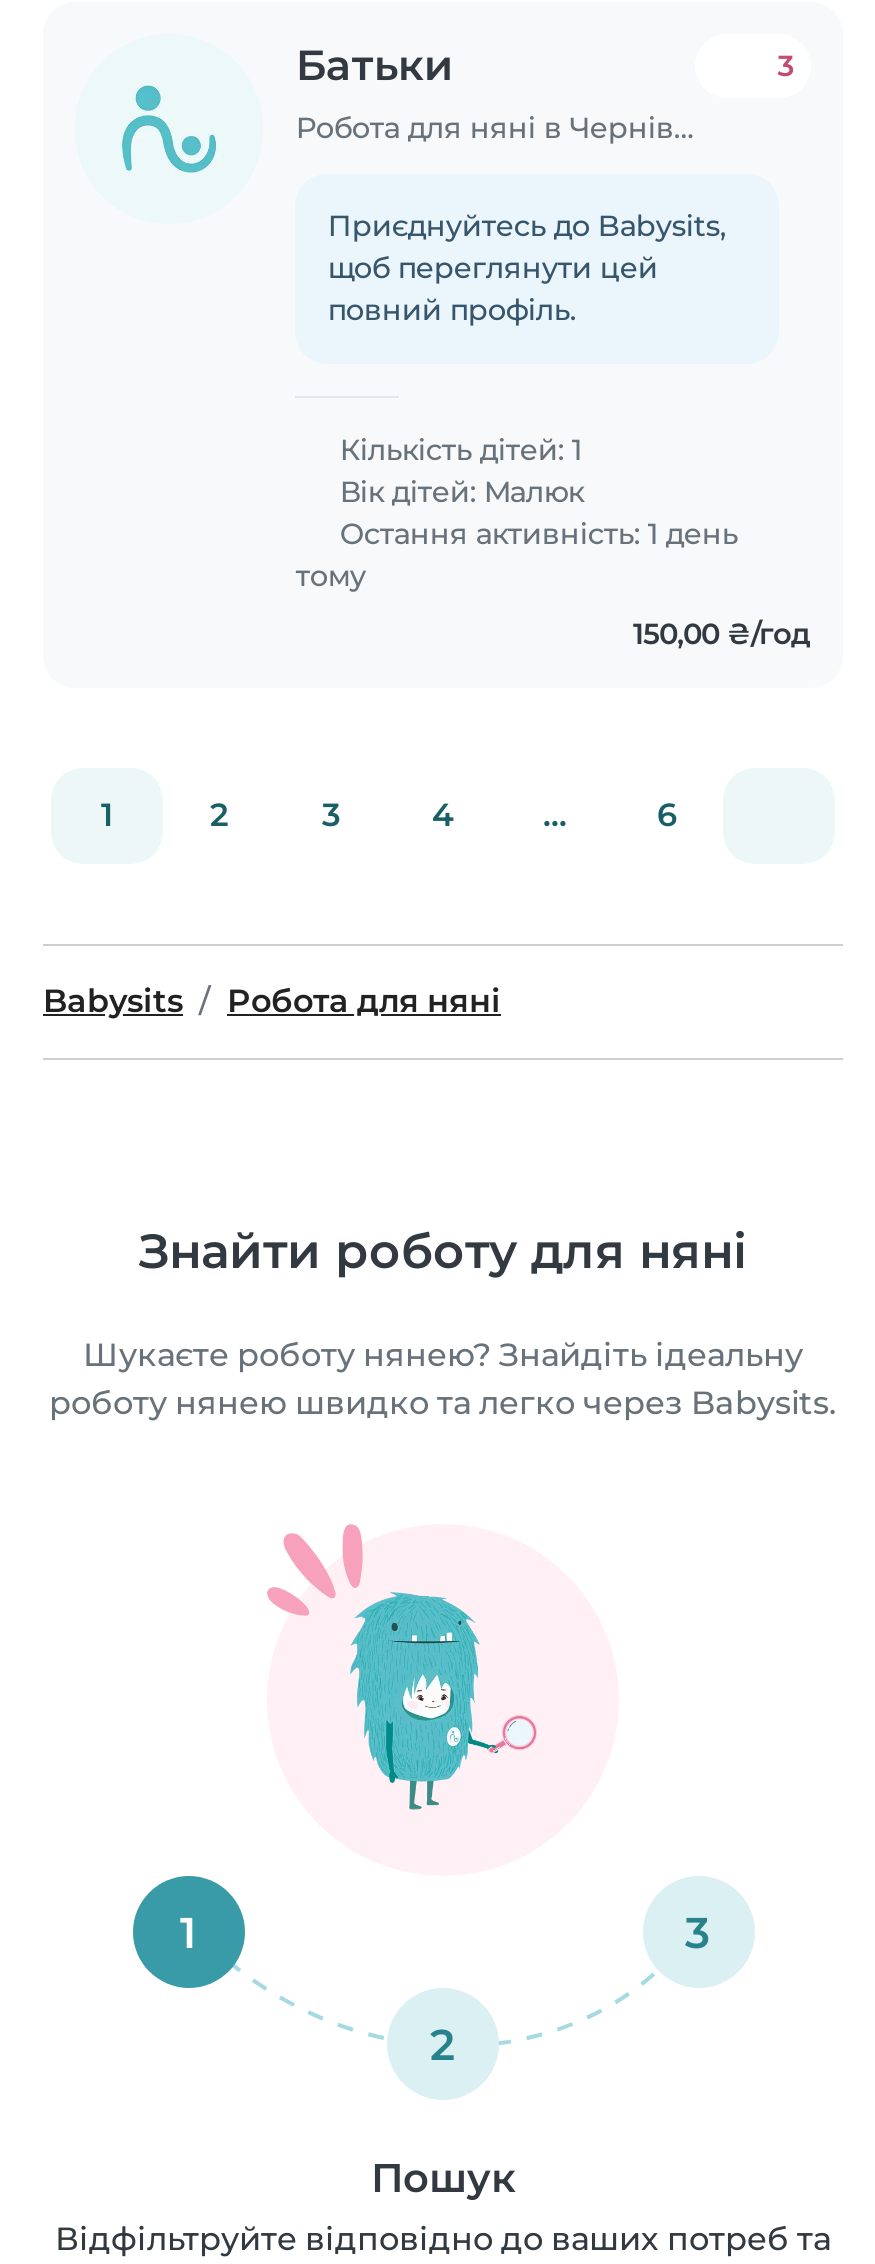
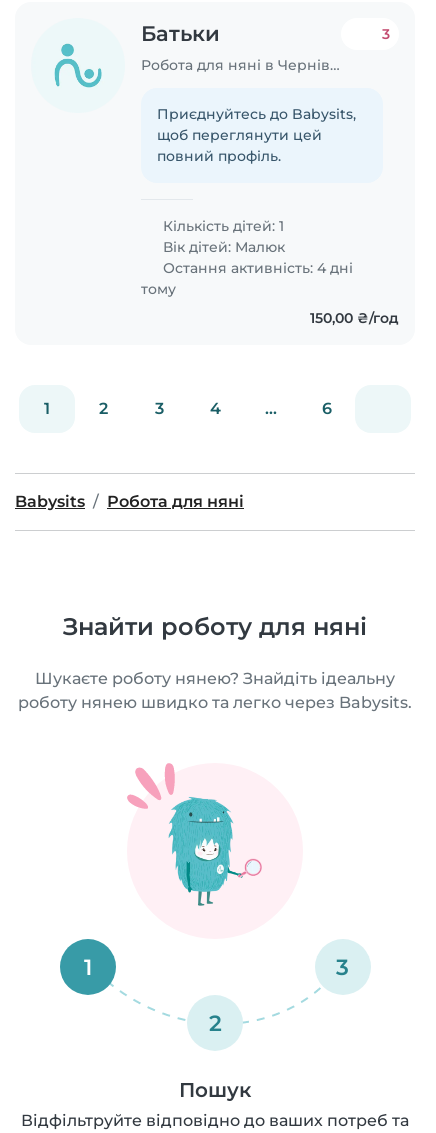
- Остання активність: 1 день
+ Остання активність: 4 дні
